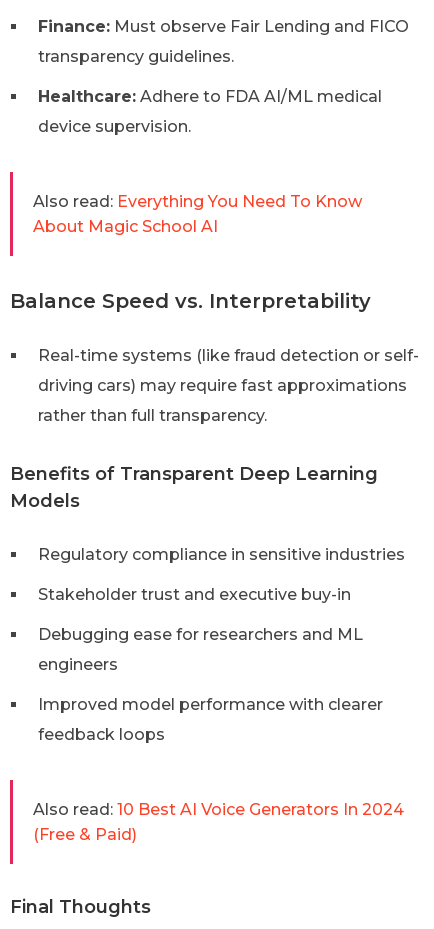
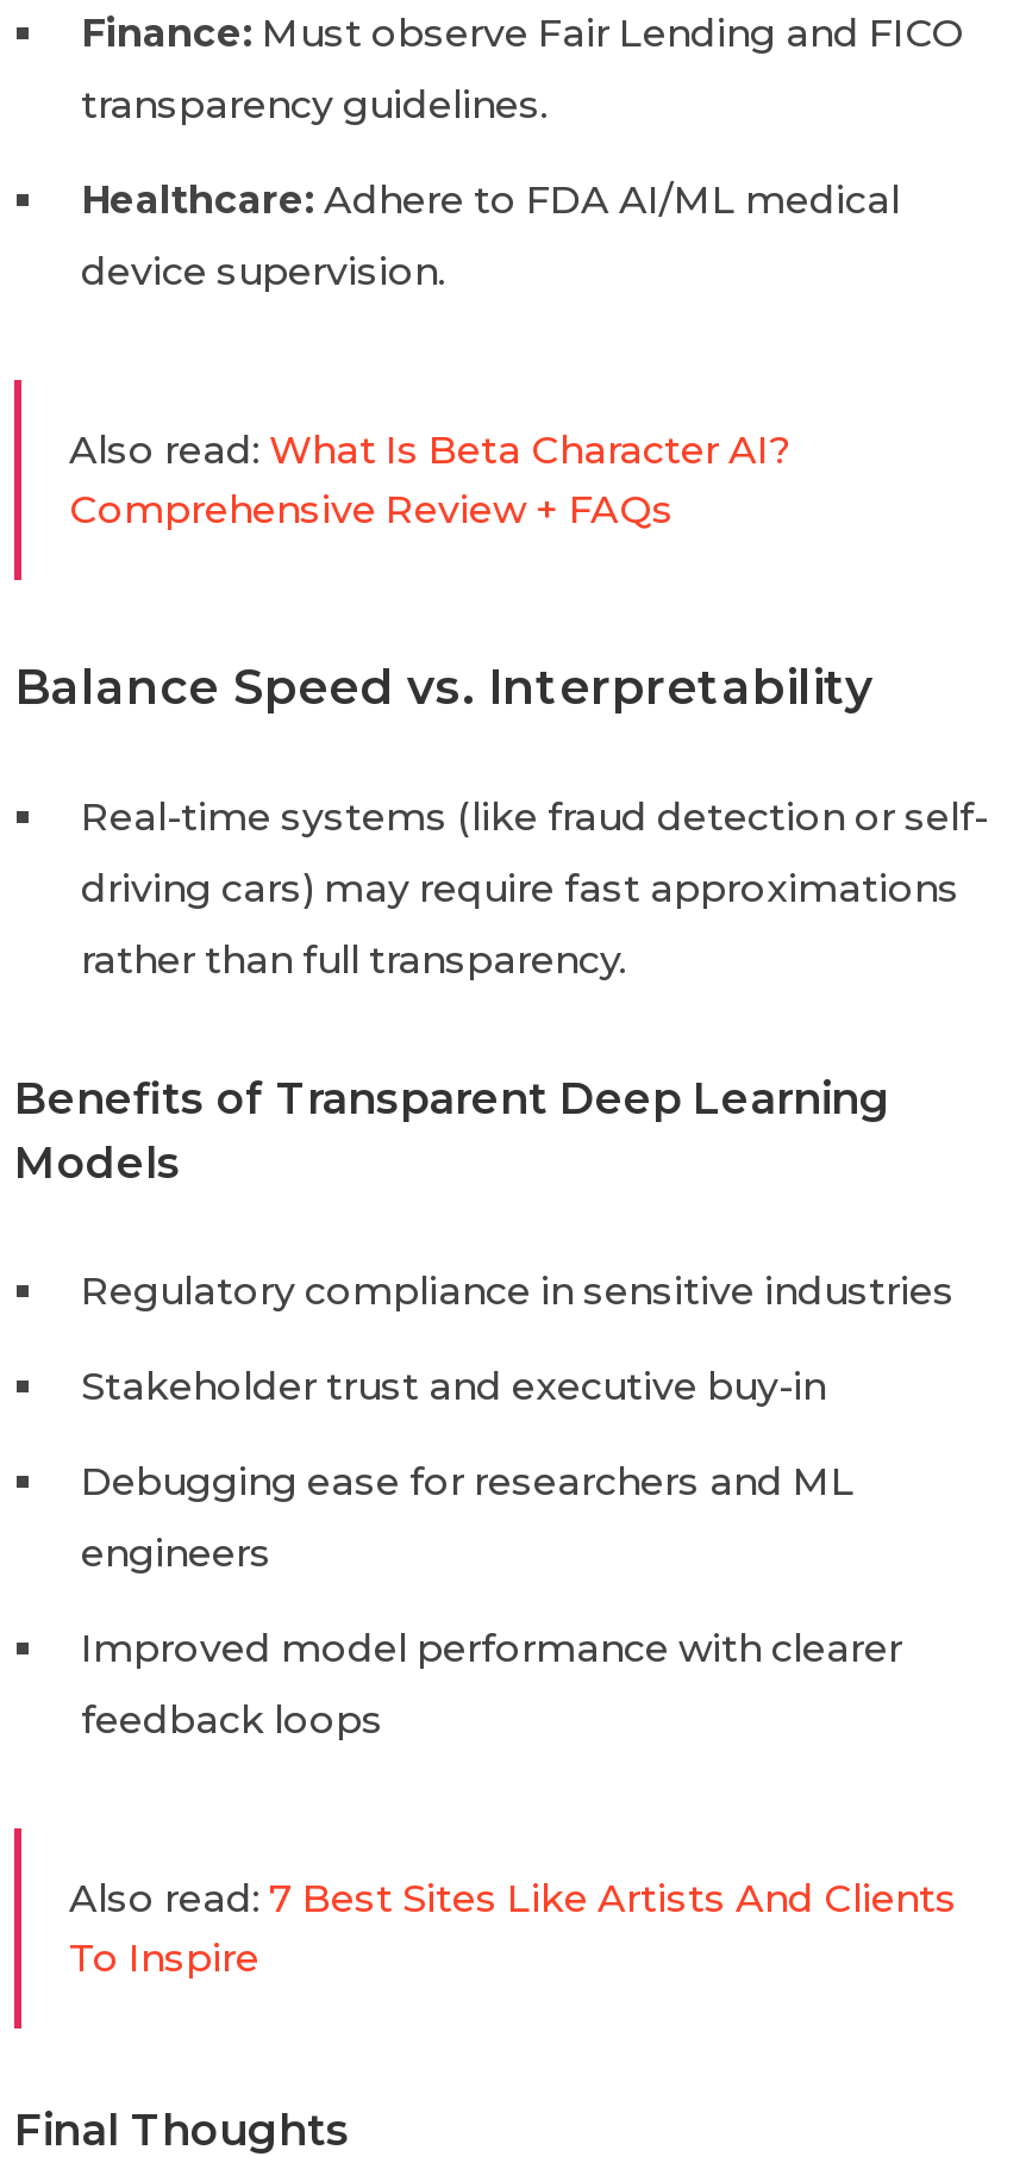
- Also read: Everything You Need To Know
- About Magic School AI
+ Also read: What Is Beta Character AI?
+ Comprehensive Review + FAQs

- Also read: 10 Best AI Voice Generators In 2024
- (Free & Paid)
+ Also read: 7 Best Sites Like Artists And Clients
+ To Inspire
